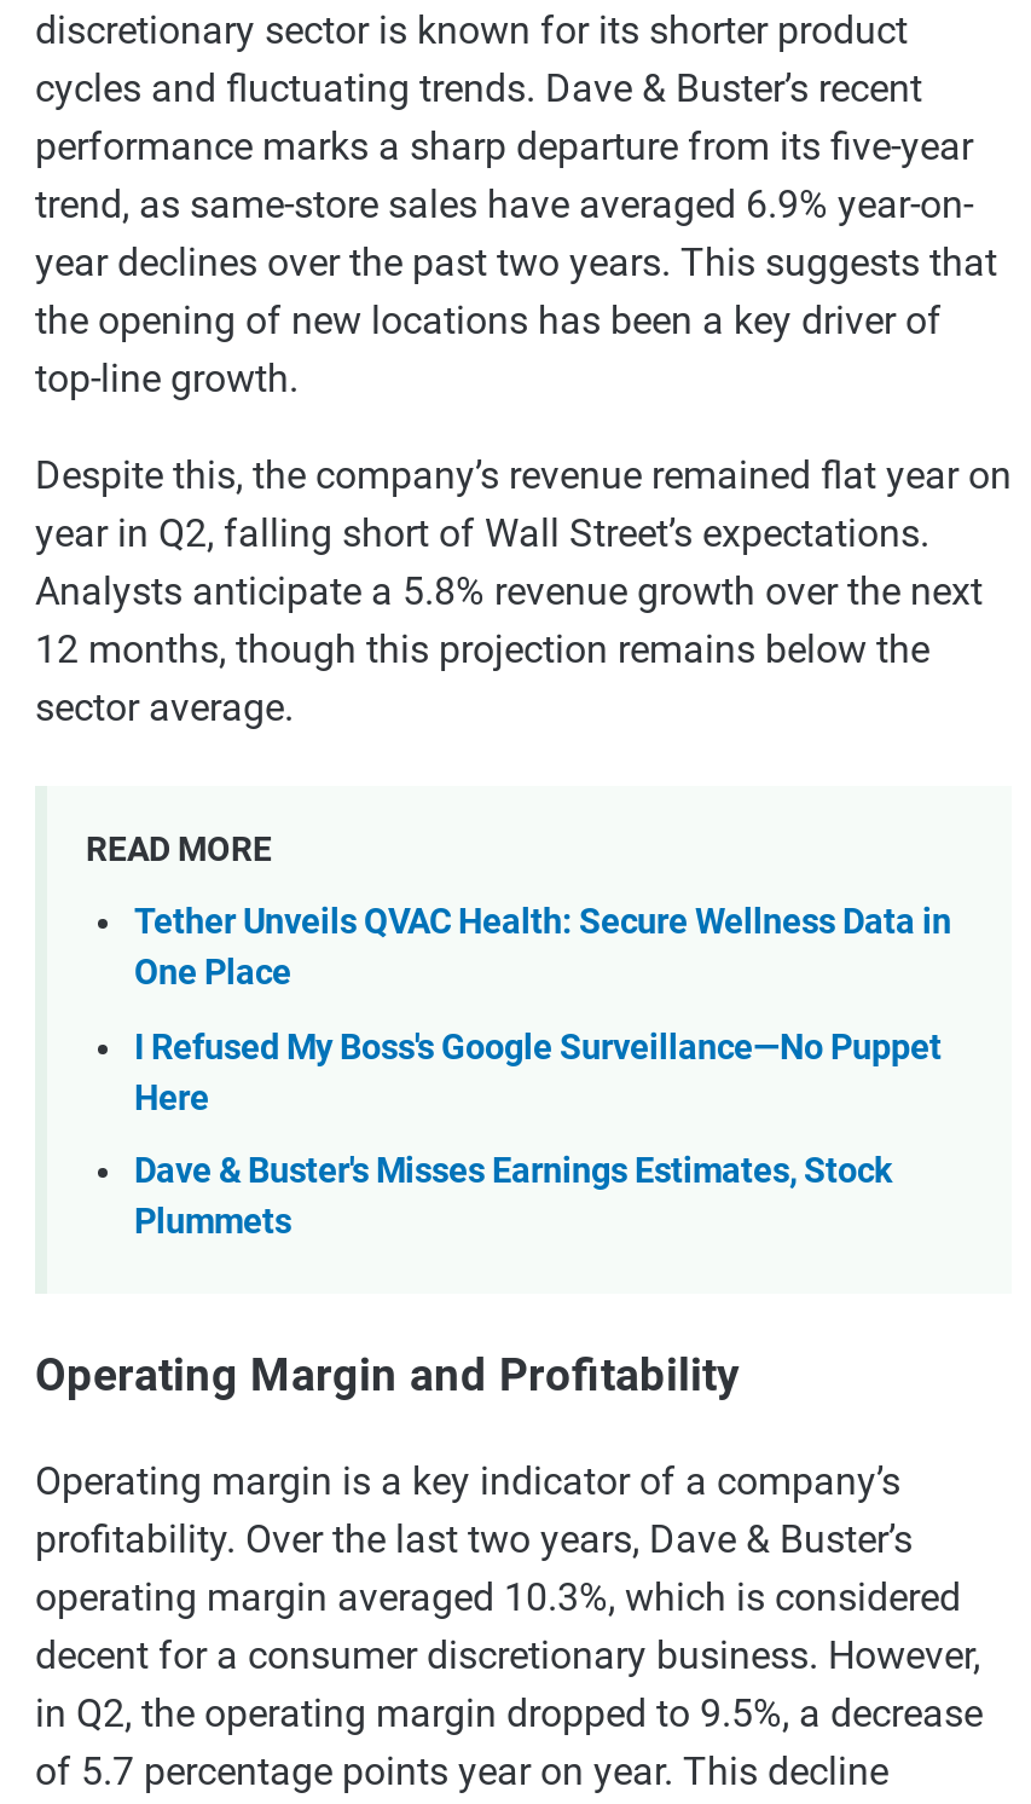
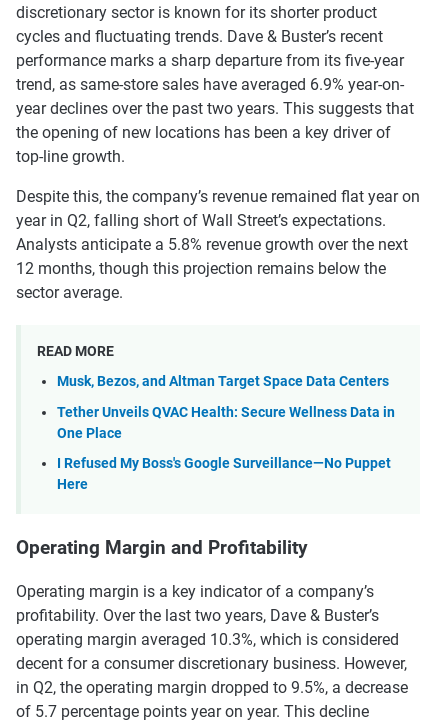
+ Musk, Bezos, and Altman Target Space Data Centers

moved down: Tether Unveils QVAC Health: Secure Wellness Data in | One Place | I Refused My Boss's Google Surveillance—No Puppet | Here

- Dave & Buster's Misses Earnings Estimates, Stock
- Plummets
